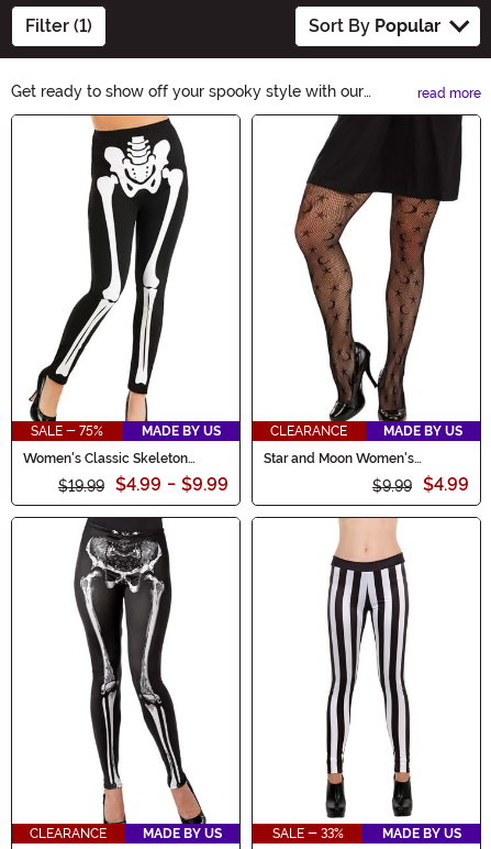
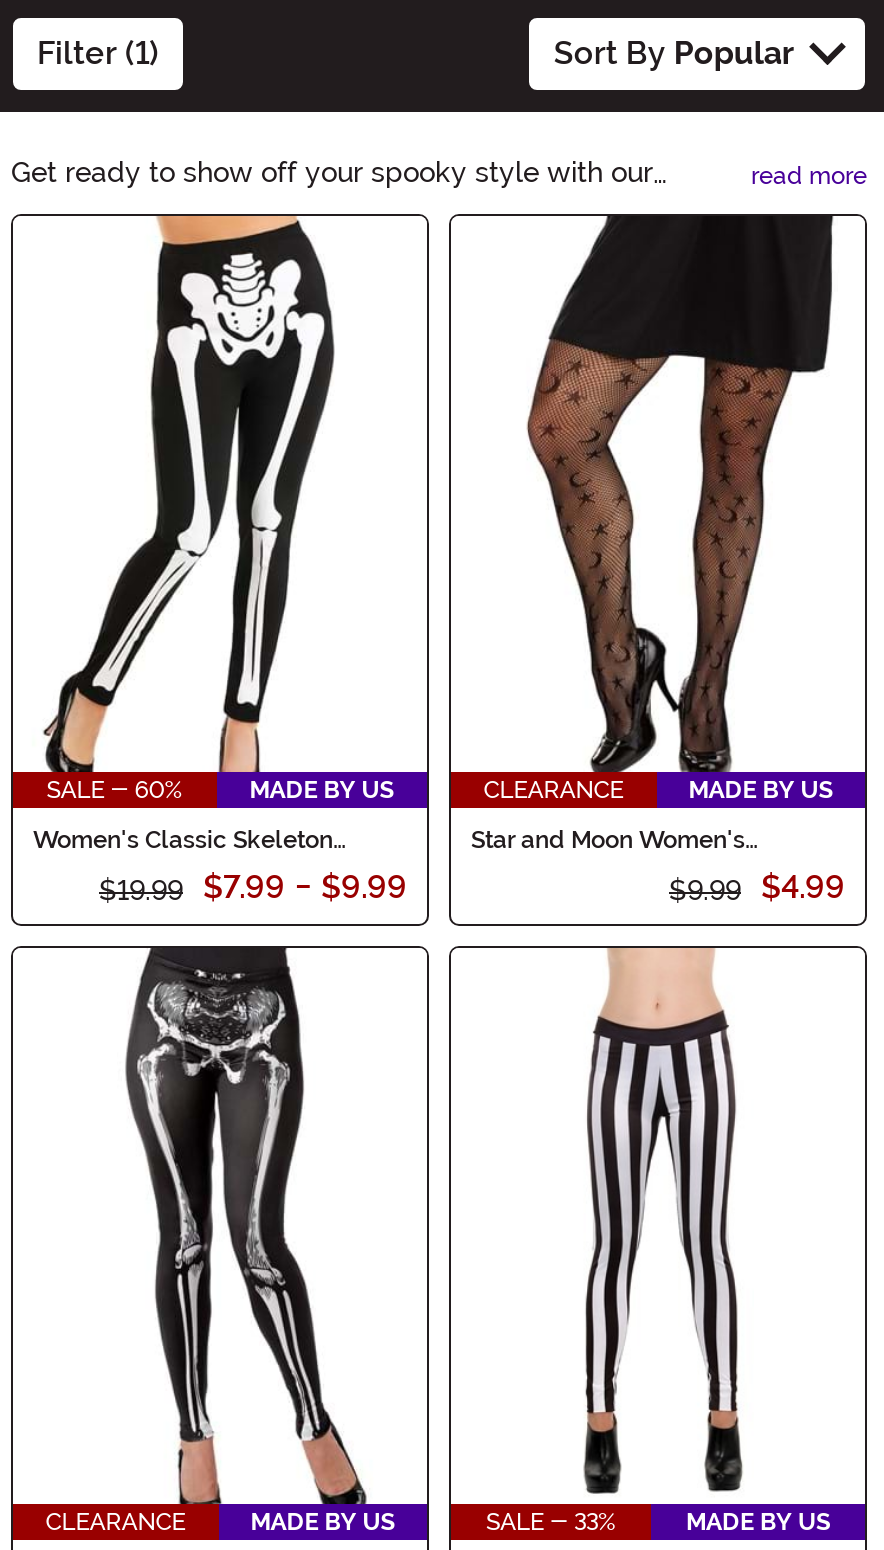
- SALE - 75%
+ SALE - 60%

- $19.99 $4.99 - $9.99
+ $19.99 $7.99 - $9.99
